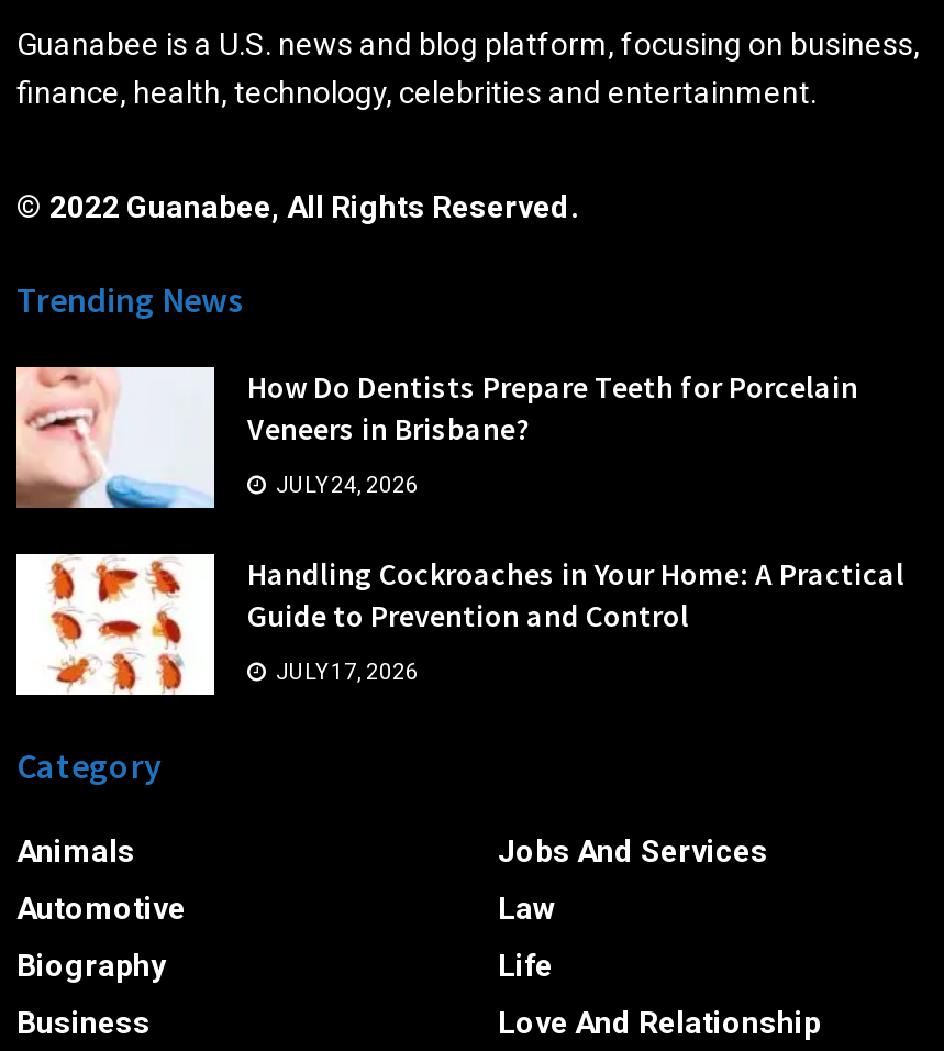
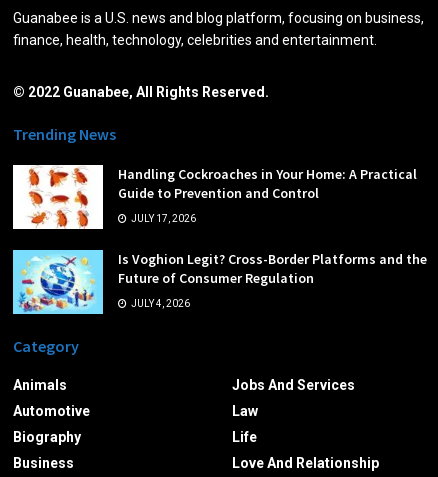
- [image]
- How Do Dentists Prepare Teeth for Porcelain
- Veneers in Brisbane?
- JULY 24, 2026

moved up: [image] | Handling Cockroaches in Your Home: A Practical | Guide to Prevention and Control | JULY 17, 2026

+ [image]
+ Is Voghion Legit? Cross-Border Platforms and the
+ Future of Consumer Regulation
+ JULY 4, 2026
